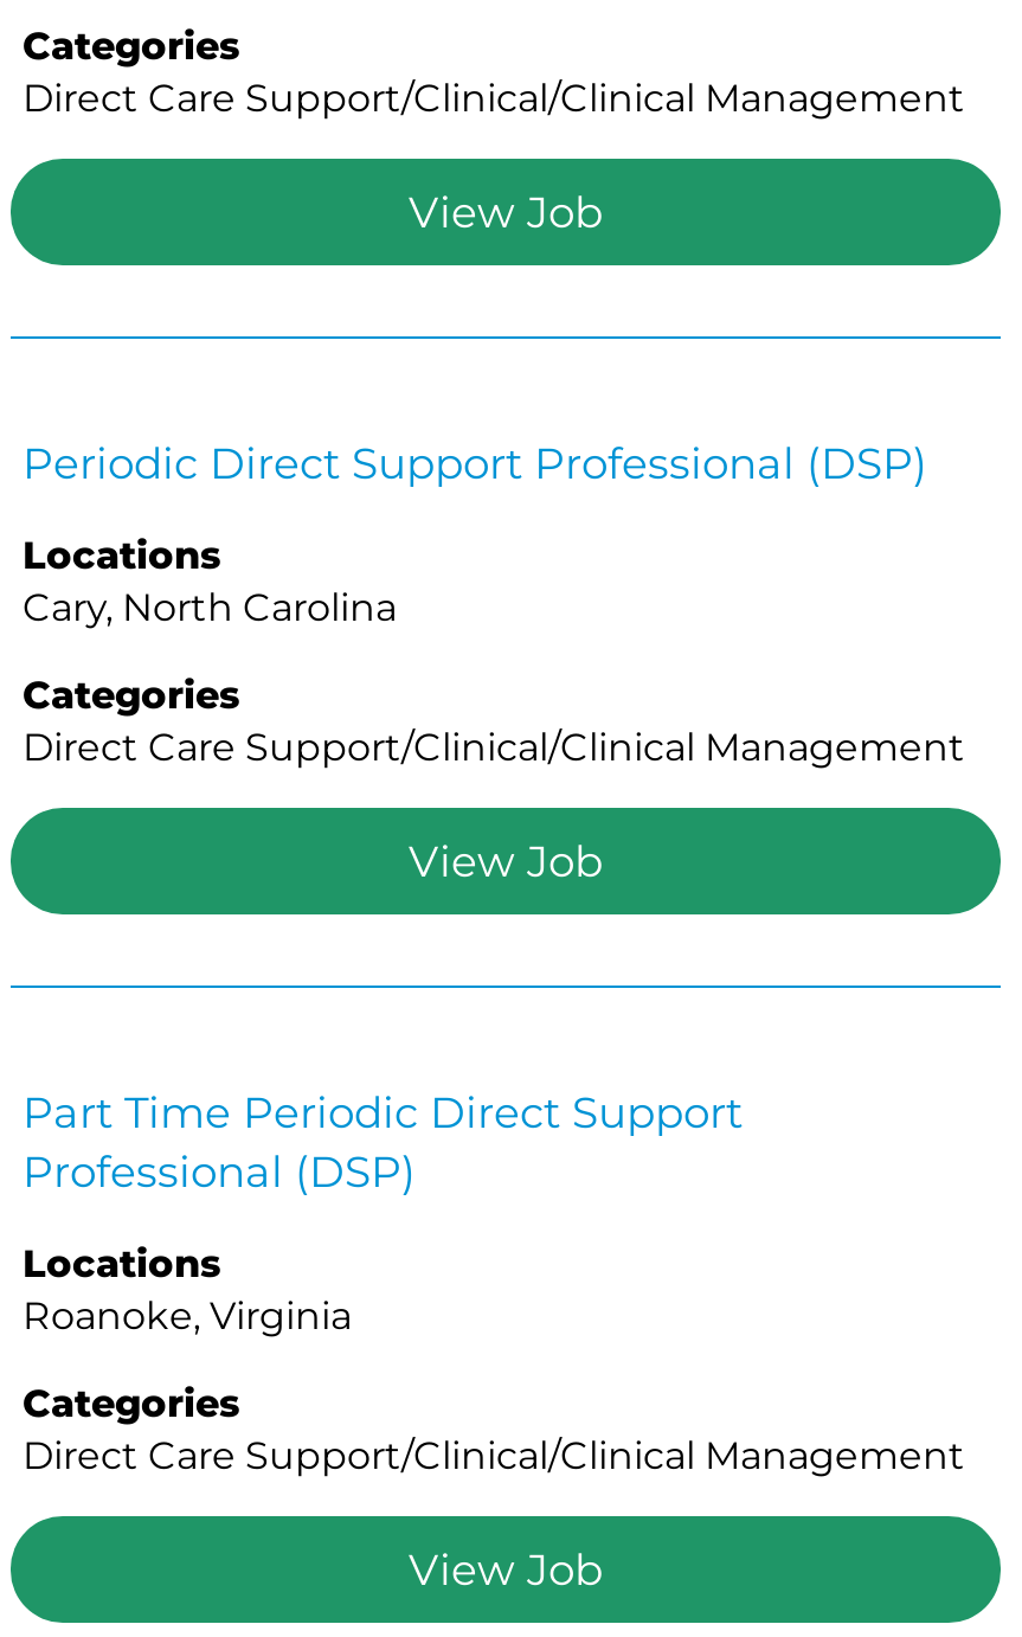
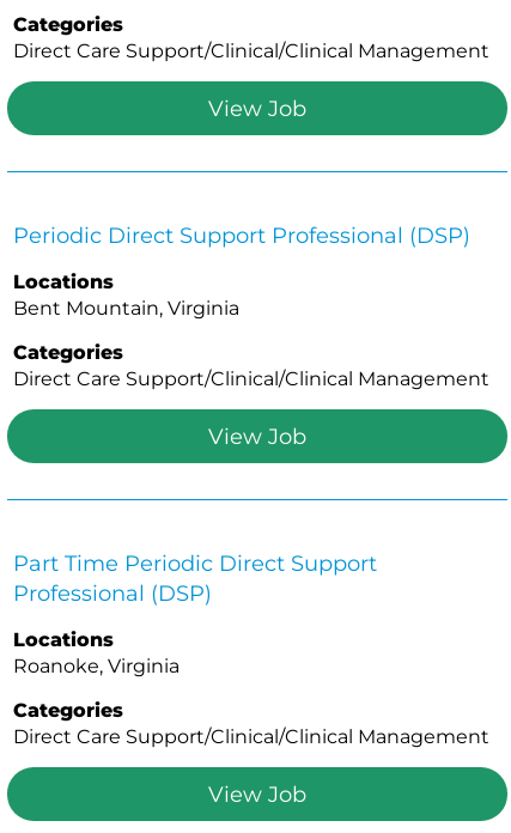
- Cary, North Carolina
+ Bent Mountain, Virginia
